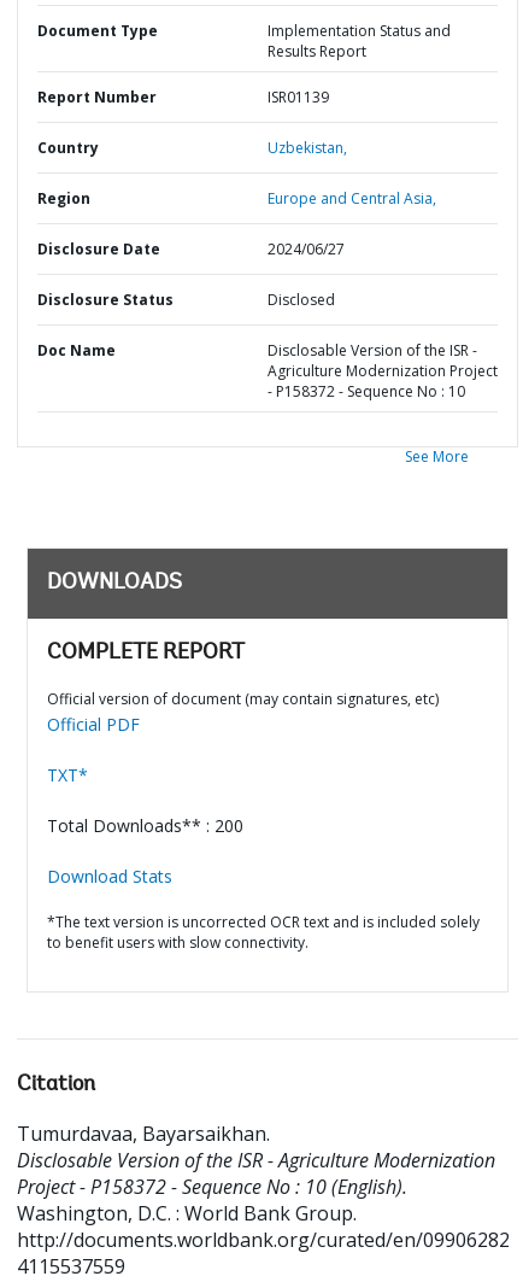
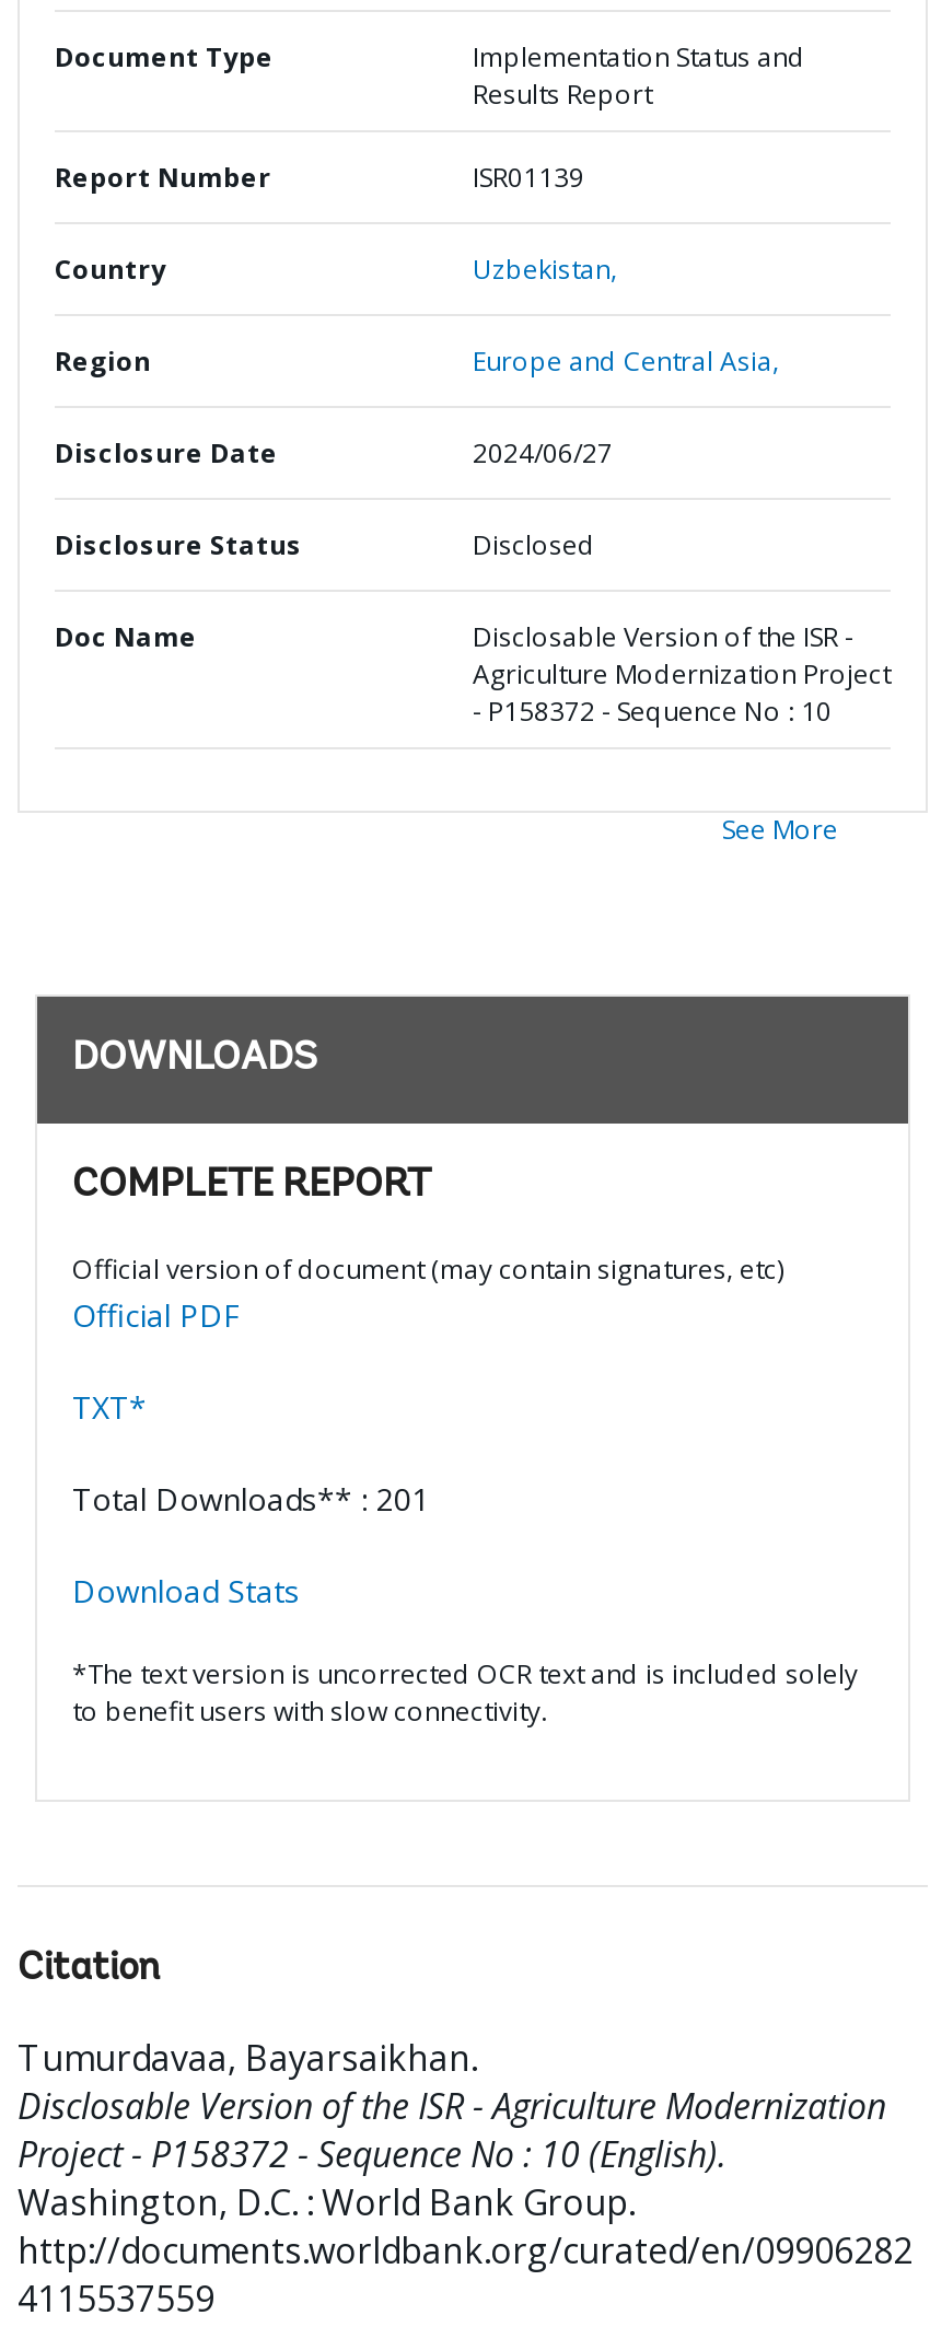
- Total Downloads** : 200
+ Total Downloads** : 201
